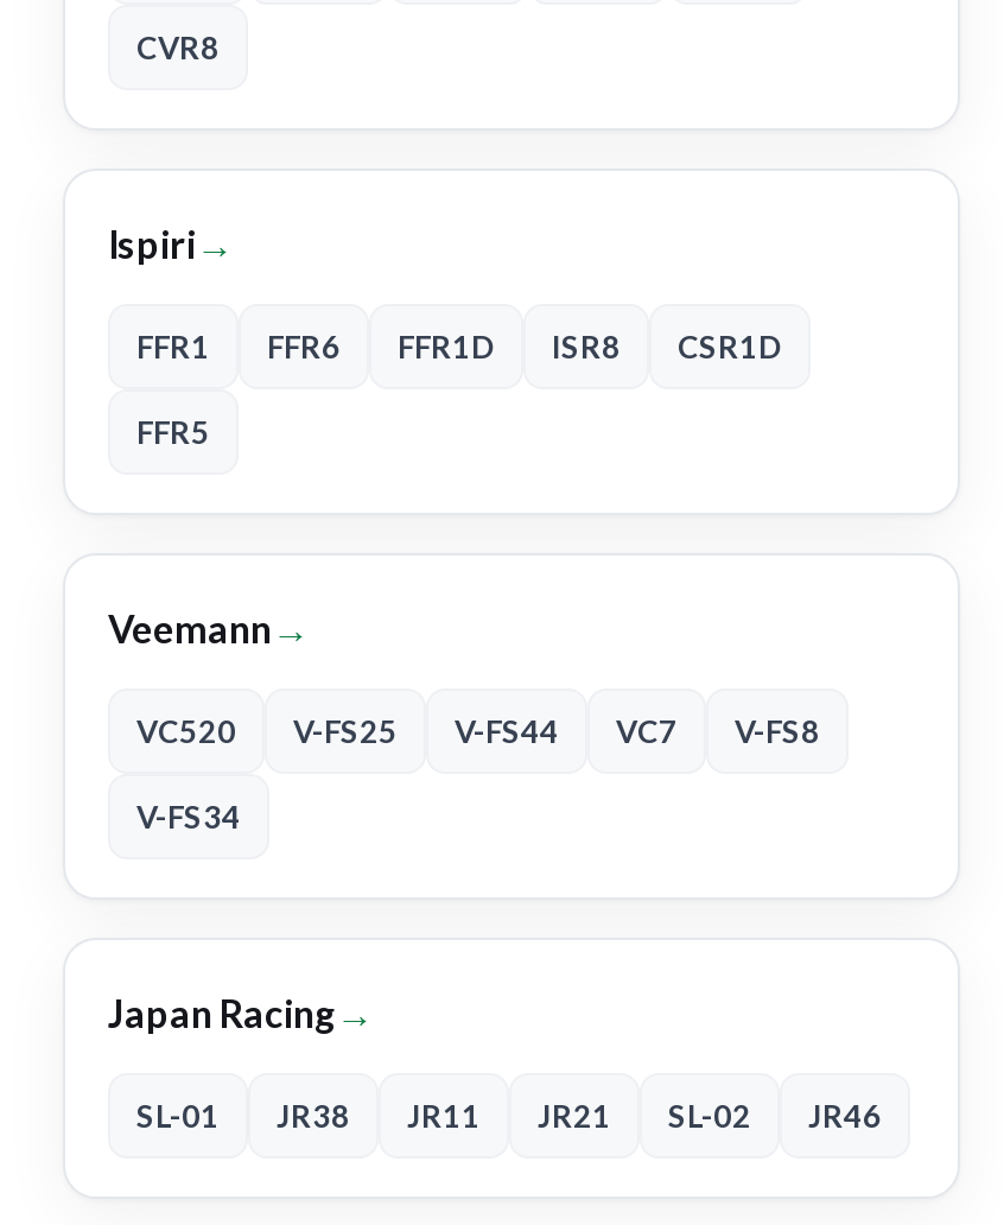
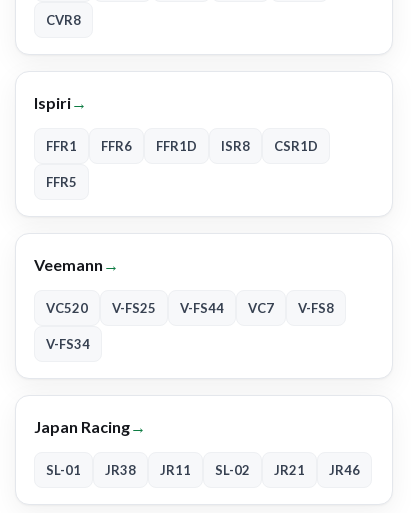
- JR21

+ JR21
